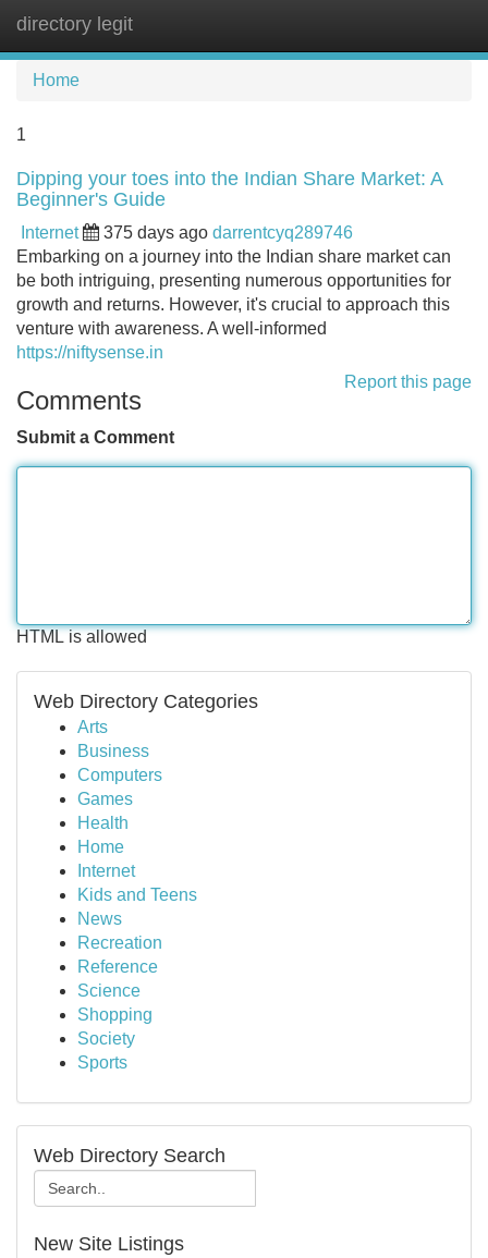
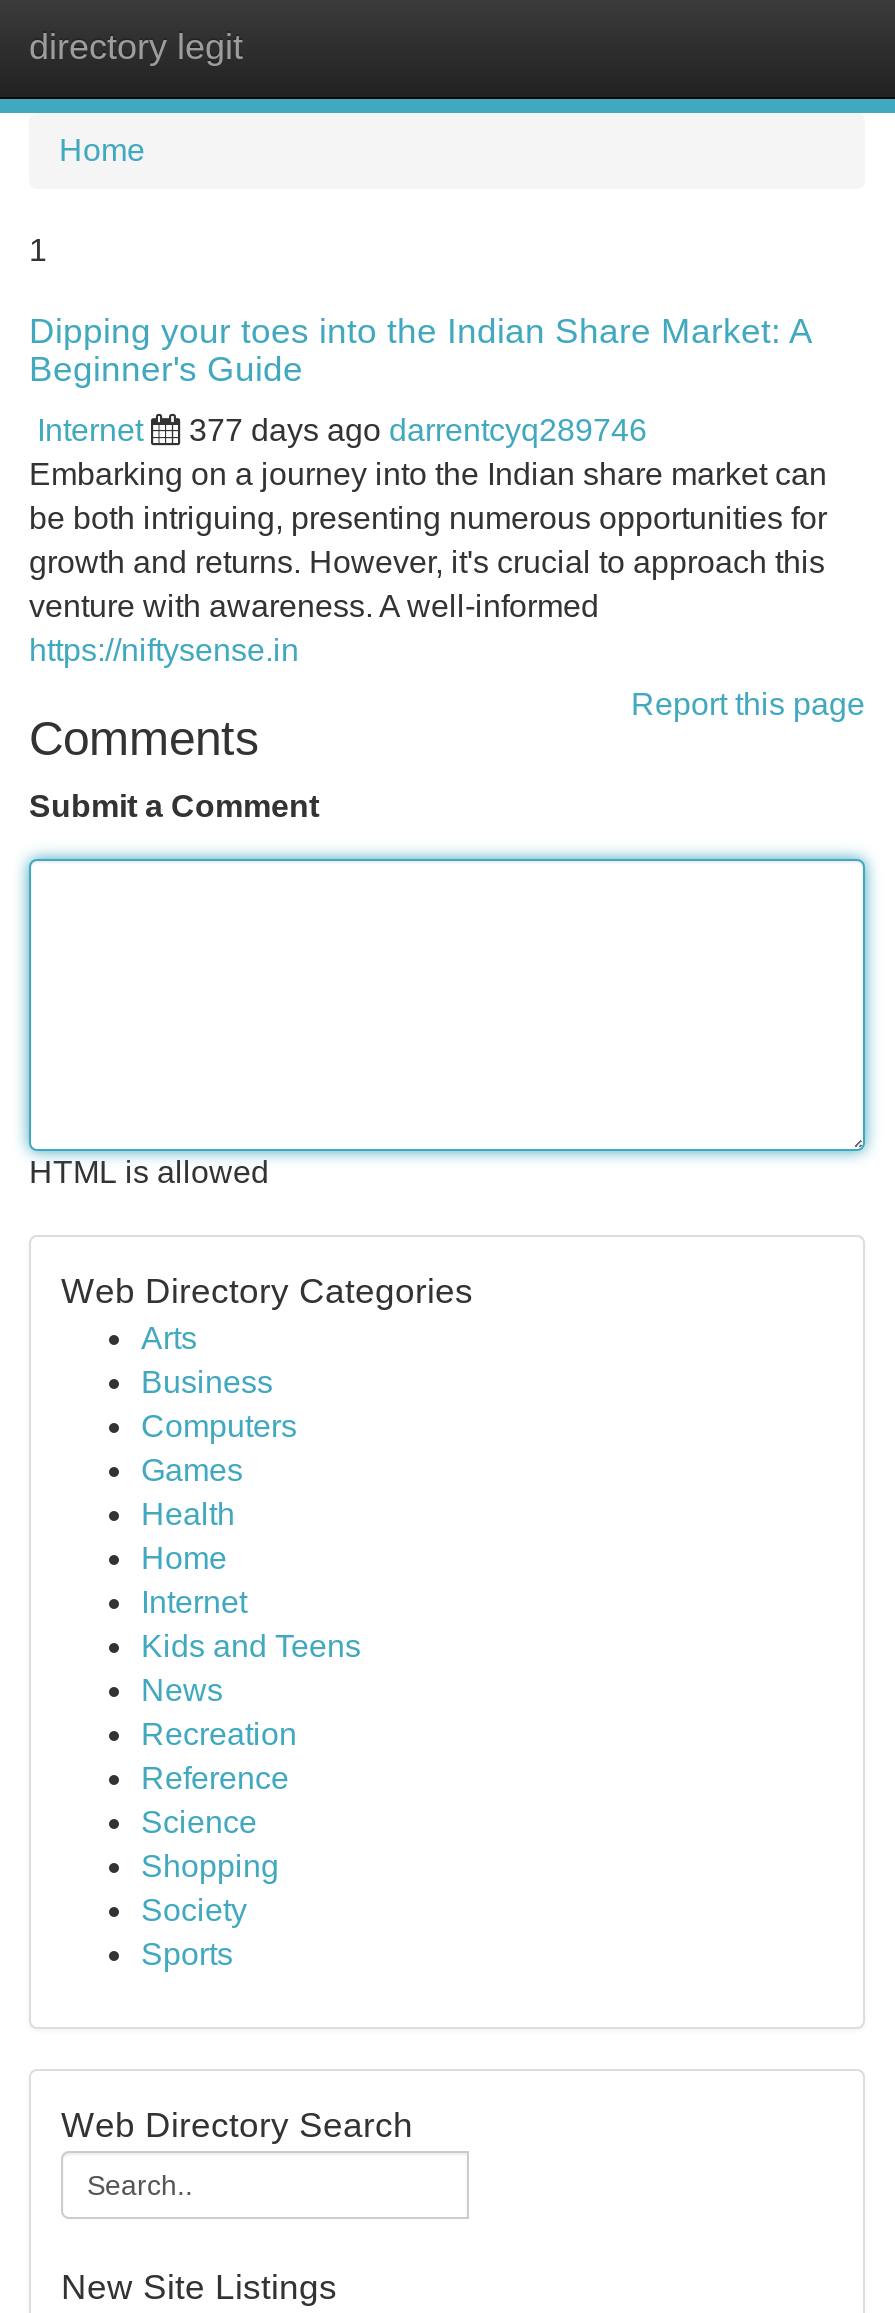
- 375 days ago darrentcyq289746
+ 377 days ago darrentcyq289746
